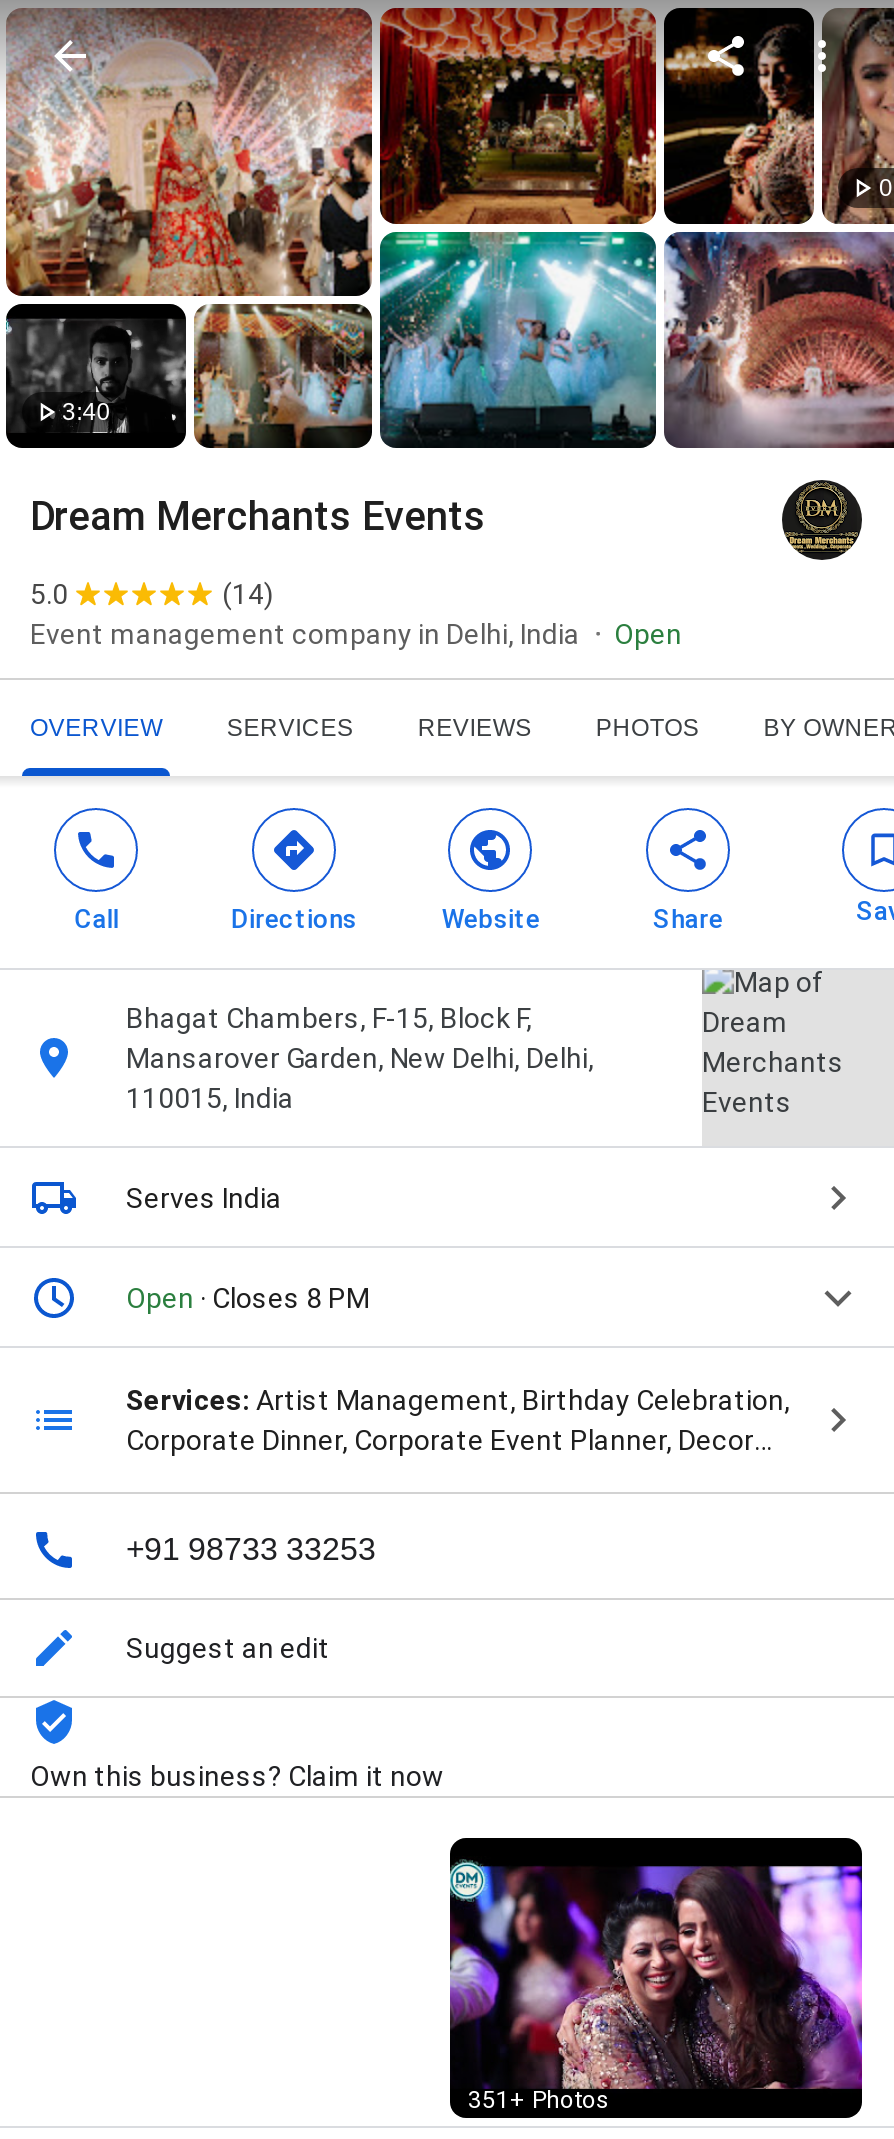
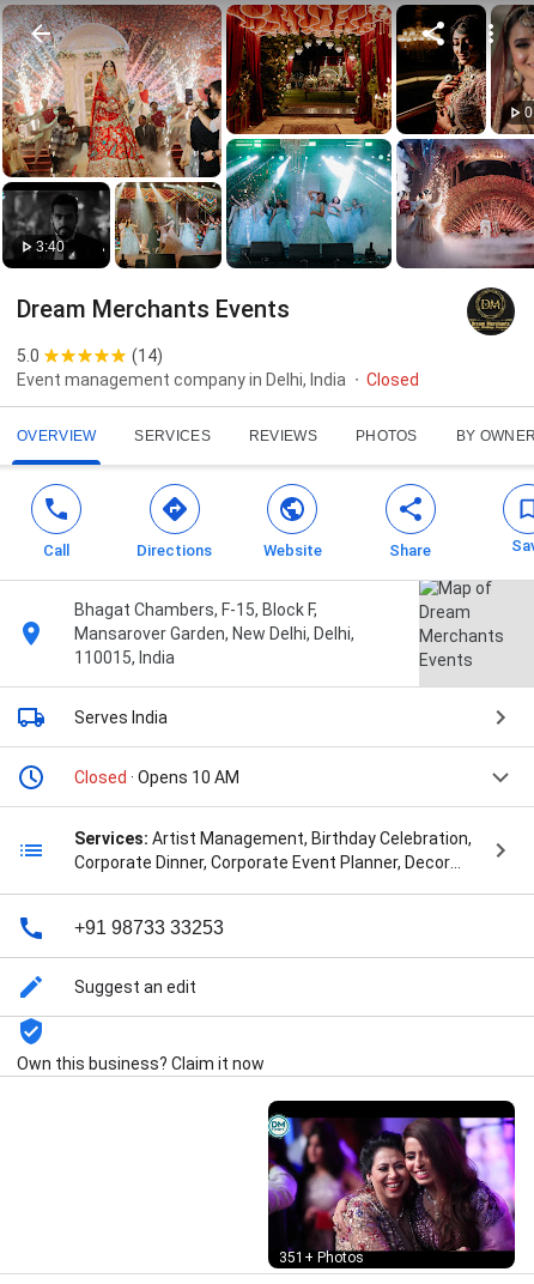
- Open
+ Closed

- Open · Closes 8 PM
+ Closed · Opens 10 AM
